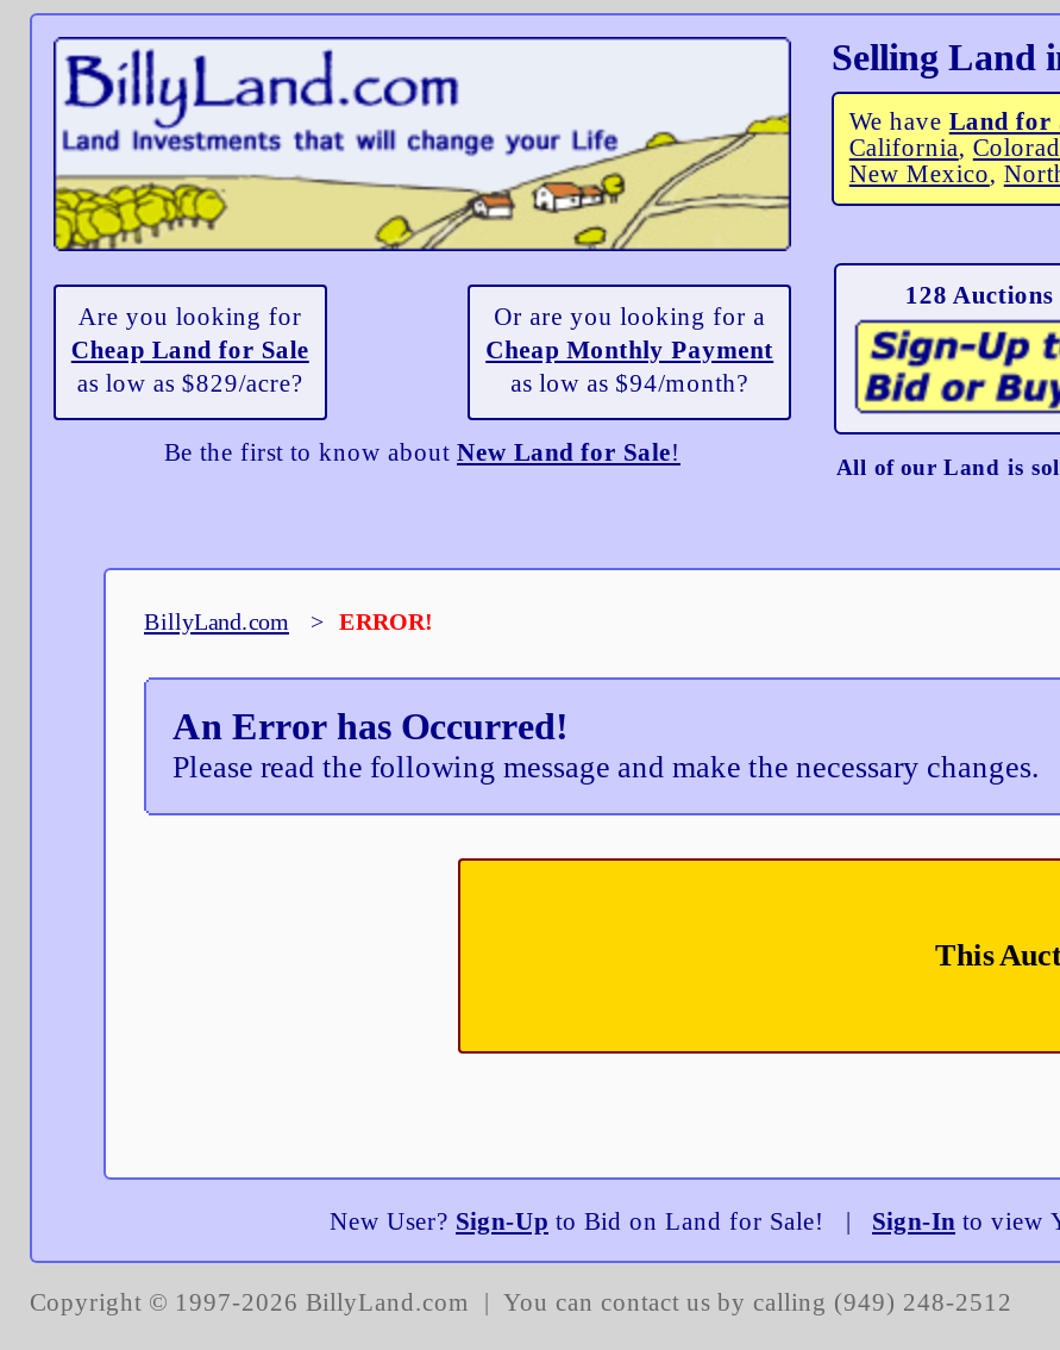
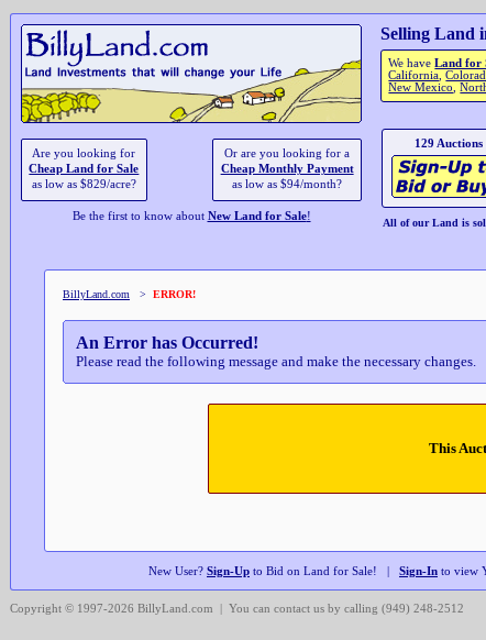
- 128 Auctions
+ 129 Auctions
